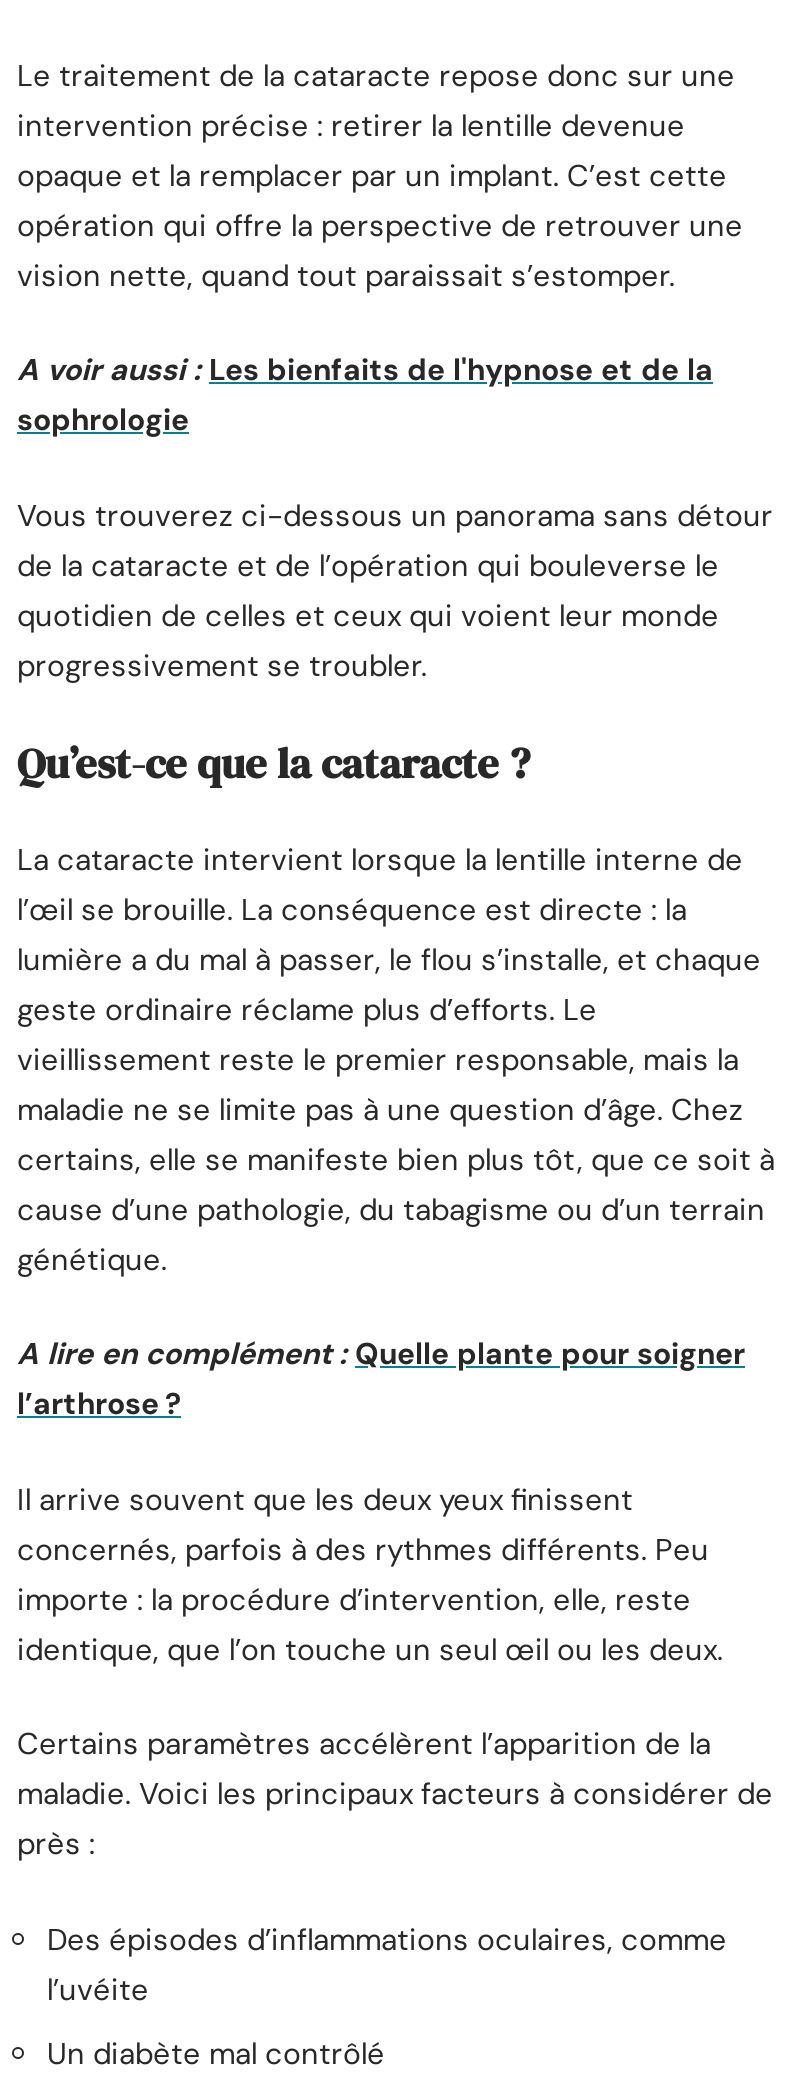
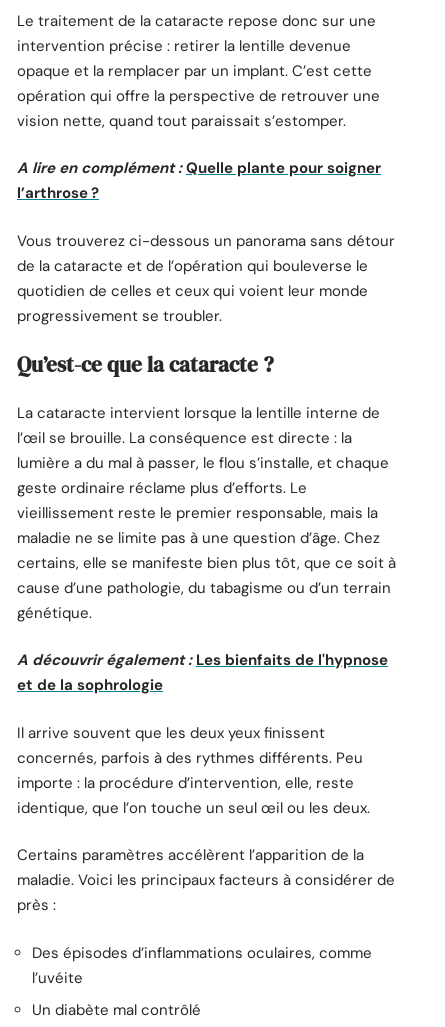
- A voir aussi : Les bienfaits de l'hypnose et de la
- sophrologie

+ A découvrir également : Les bienfaits de l'hypnose
+ et de la sophrologie

moved up: A lire en complément : Quelle plante pour soigner | l’arthrose ?
